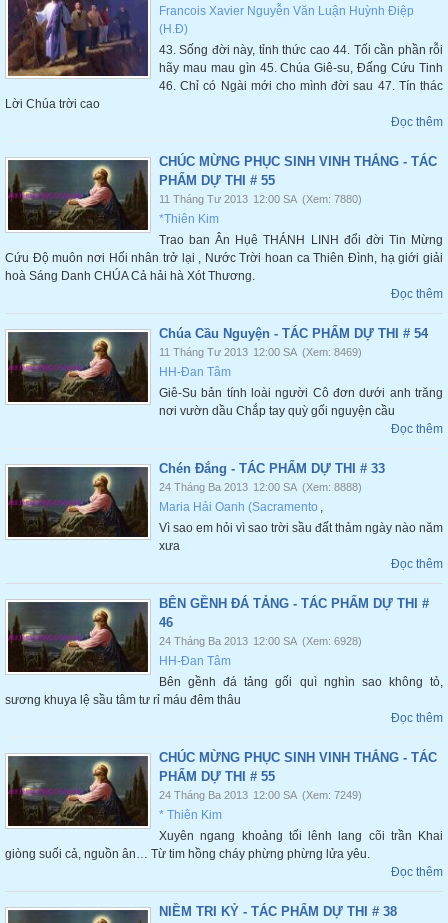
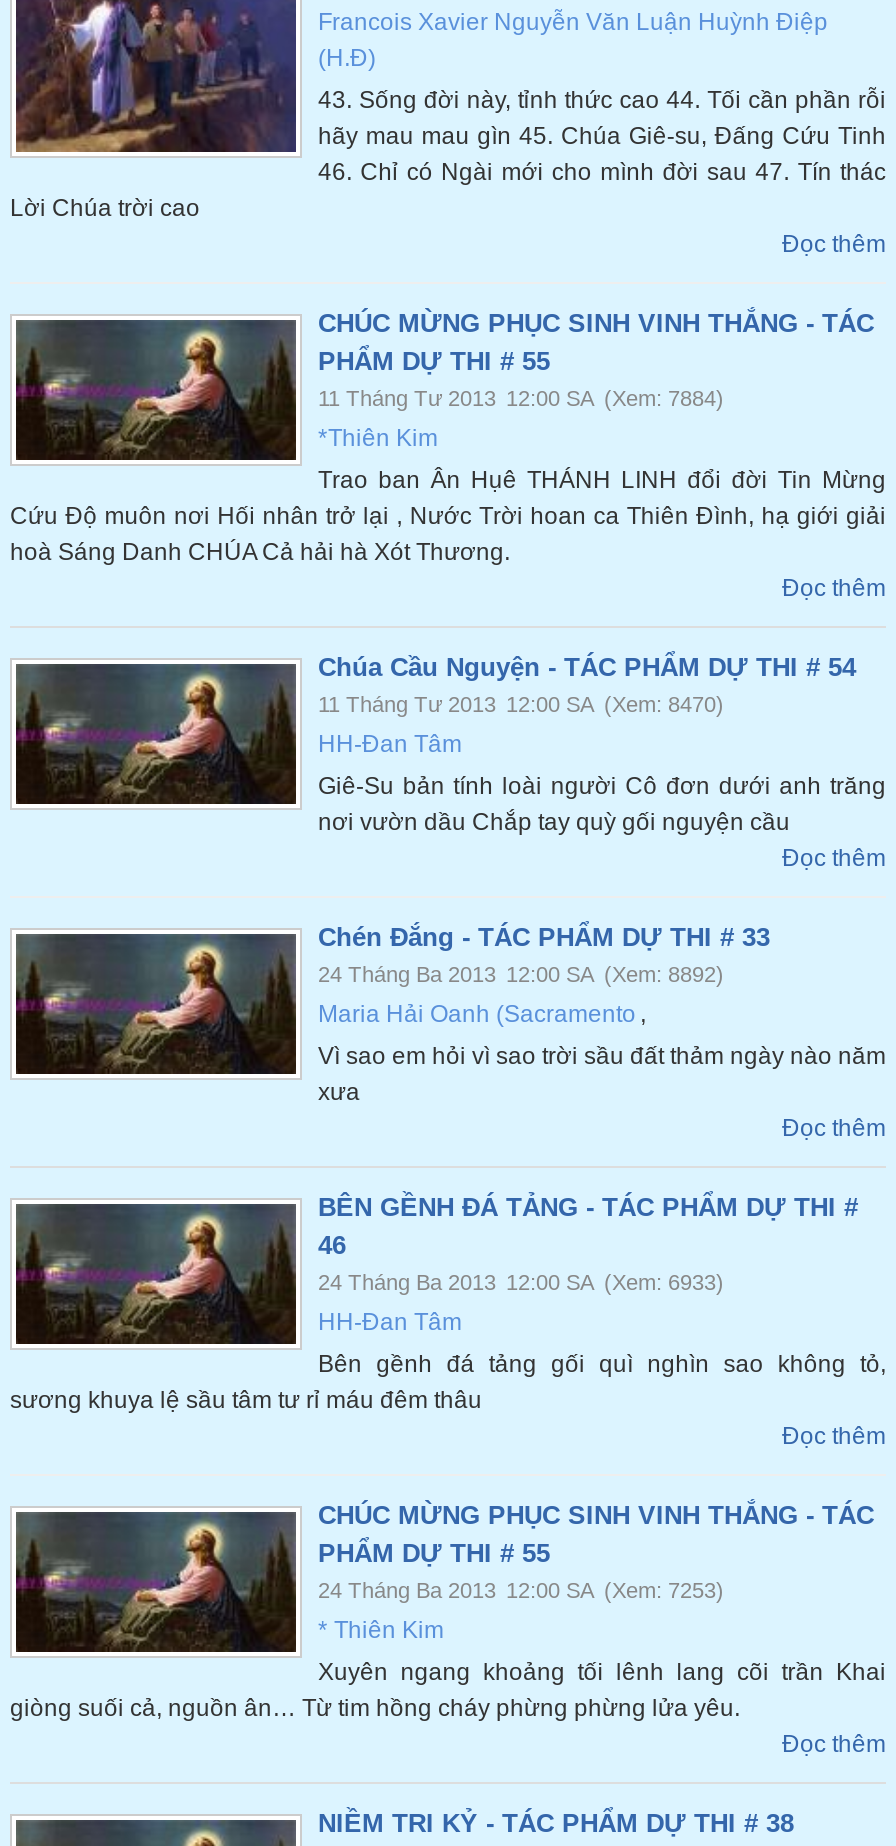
- 11 Tháng Tư 2013 12:00 SA (Xem: 7880)
+ 11 Tháng Tư 2013 12:00 SA (Xem: 7884)

- 11 Tháng Tư 2013 12:00 SA (Xem: 8469)
+ 11 Tháng Tư 2013 12:00 SA (Xem: 8470)

- 24 Tháng Ba 2013 12:00 SA (Xem: 8888)
+ 24 Tháng Ba 2013 12:00 SA (Xem: 8892)

- 24 Tháng Ba 2013 12:00 SA (Xem: 6928)
+ 24 Tháng Ba 2013 12:00 SA (Xem: 6933)

- 24 Tháng Ba 2013 12:00 SA (Xem: 7249)
+ 24 Tháng Ba 2013 12:00 SA (Xem: 7253)
